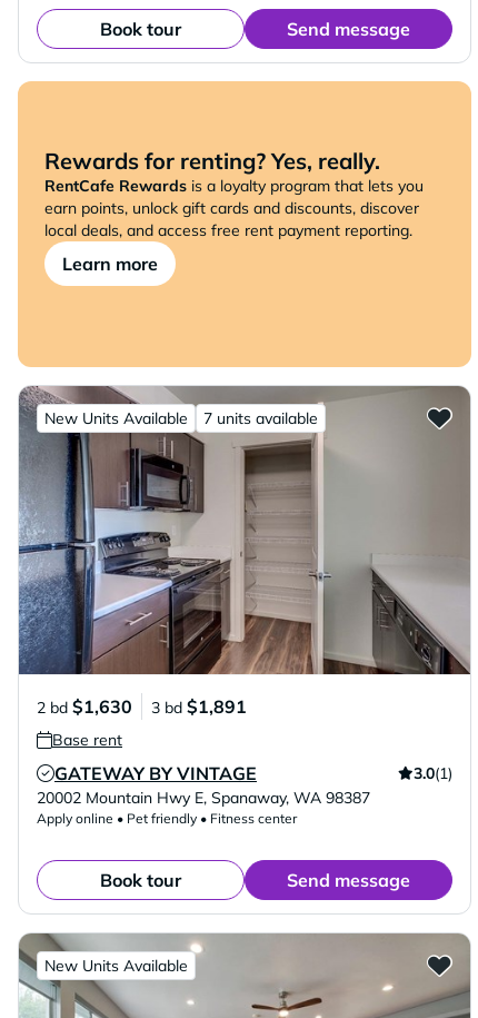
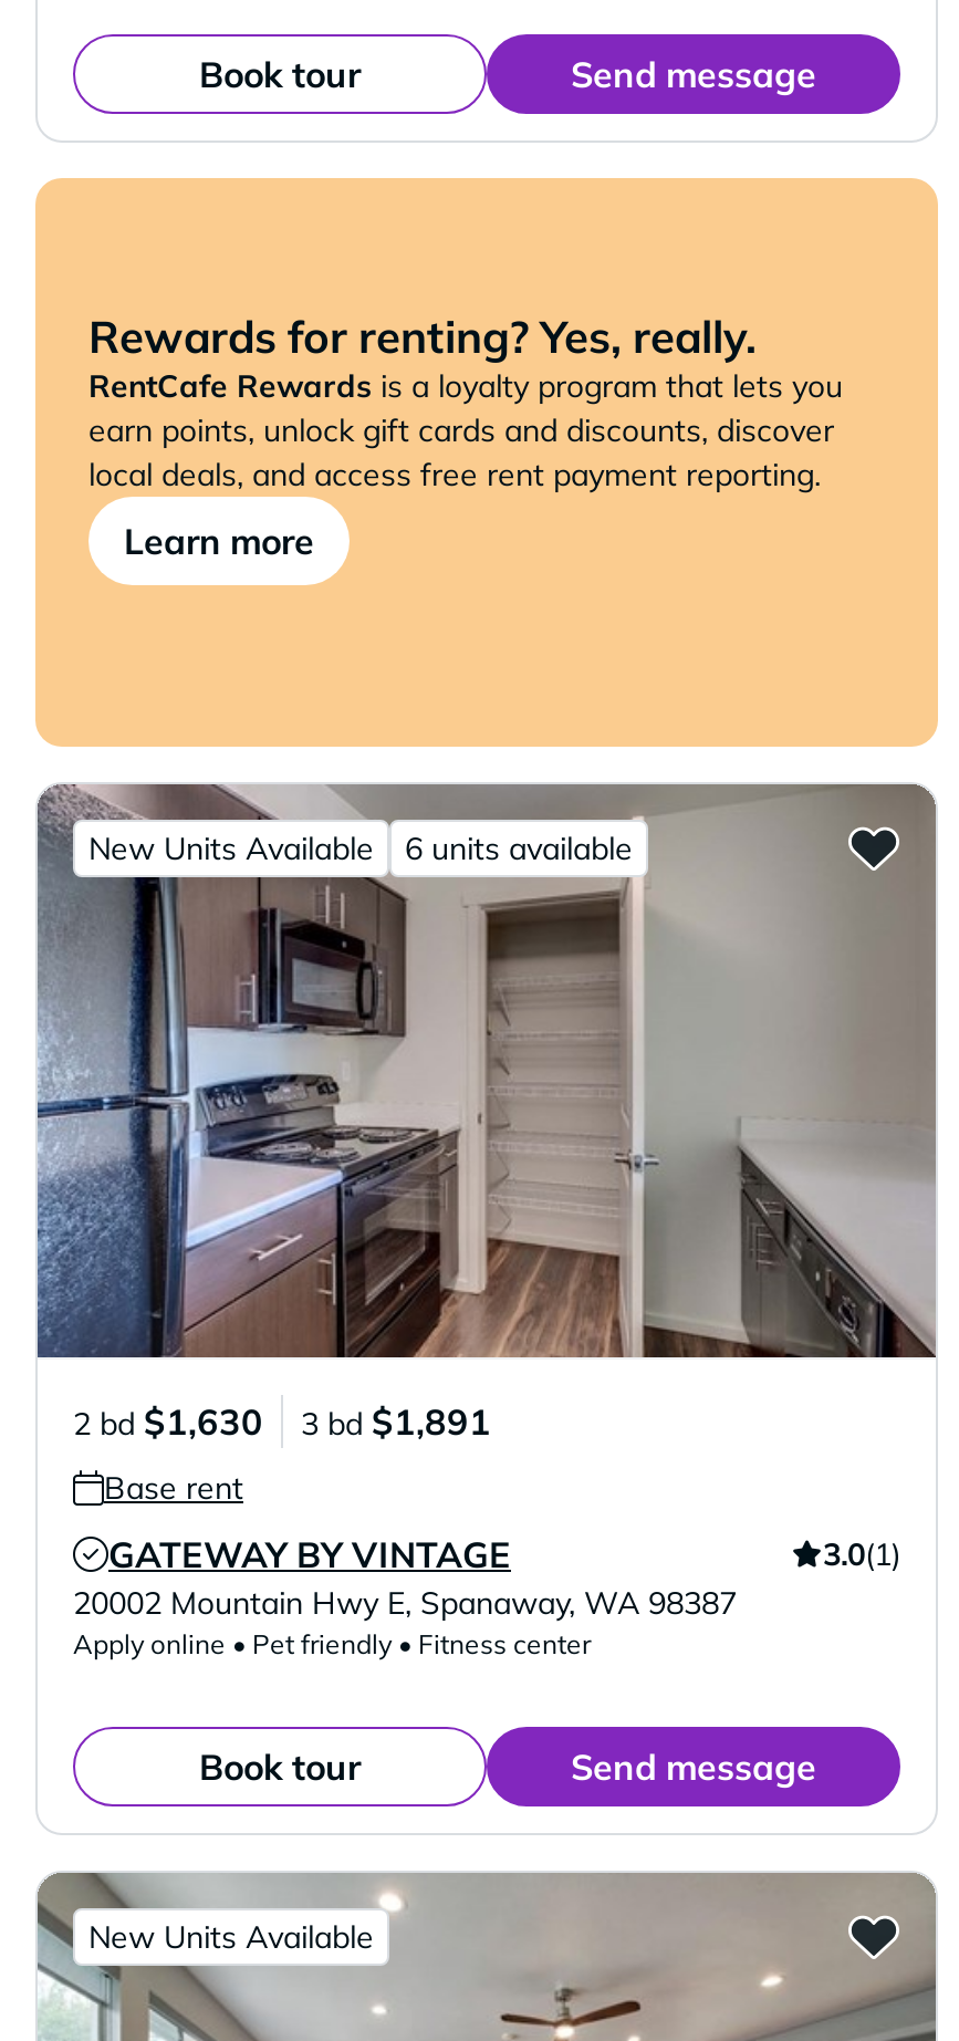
- 7 units available
+ 6 units available
